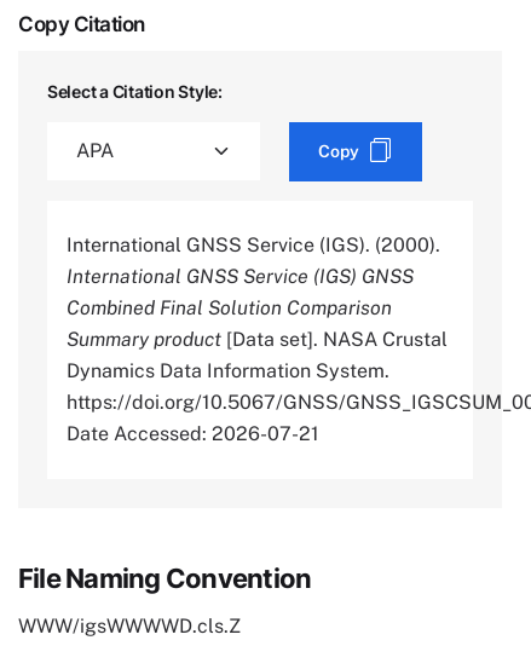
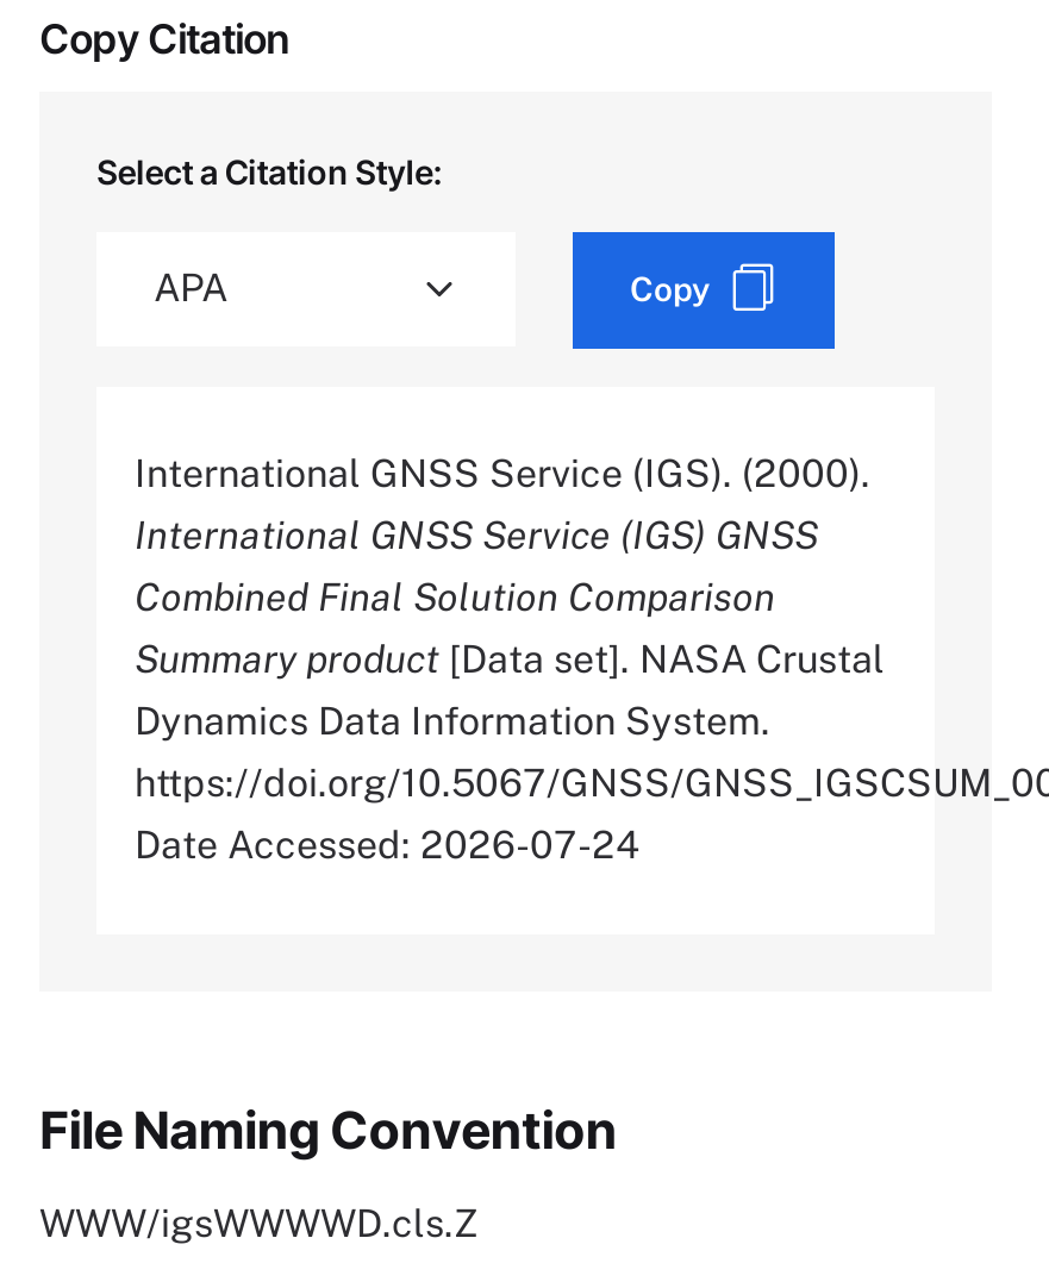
- Date Accessed: 2026-07-21
+ Date Accessed: 2026-07-24
